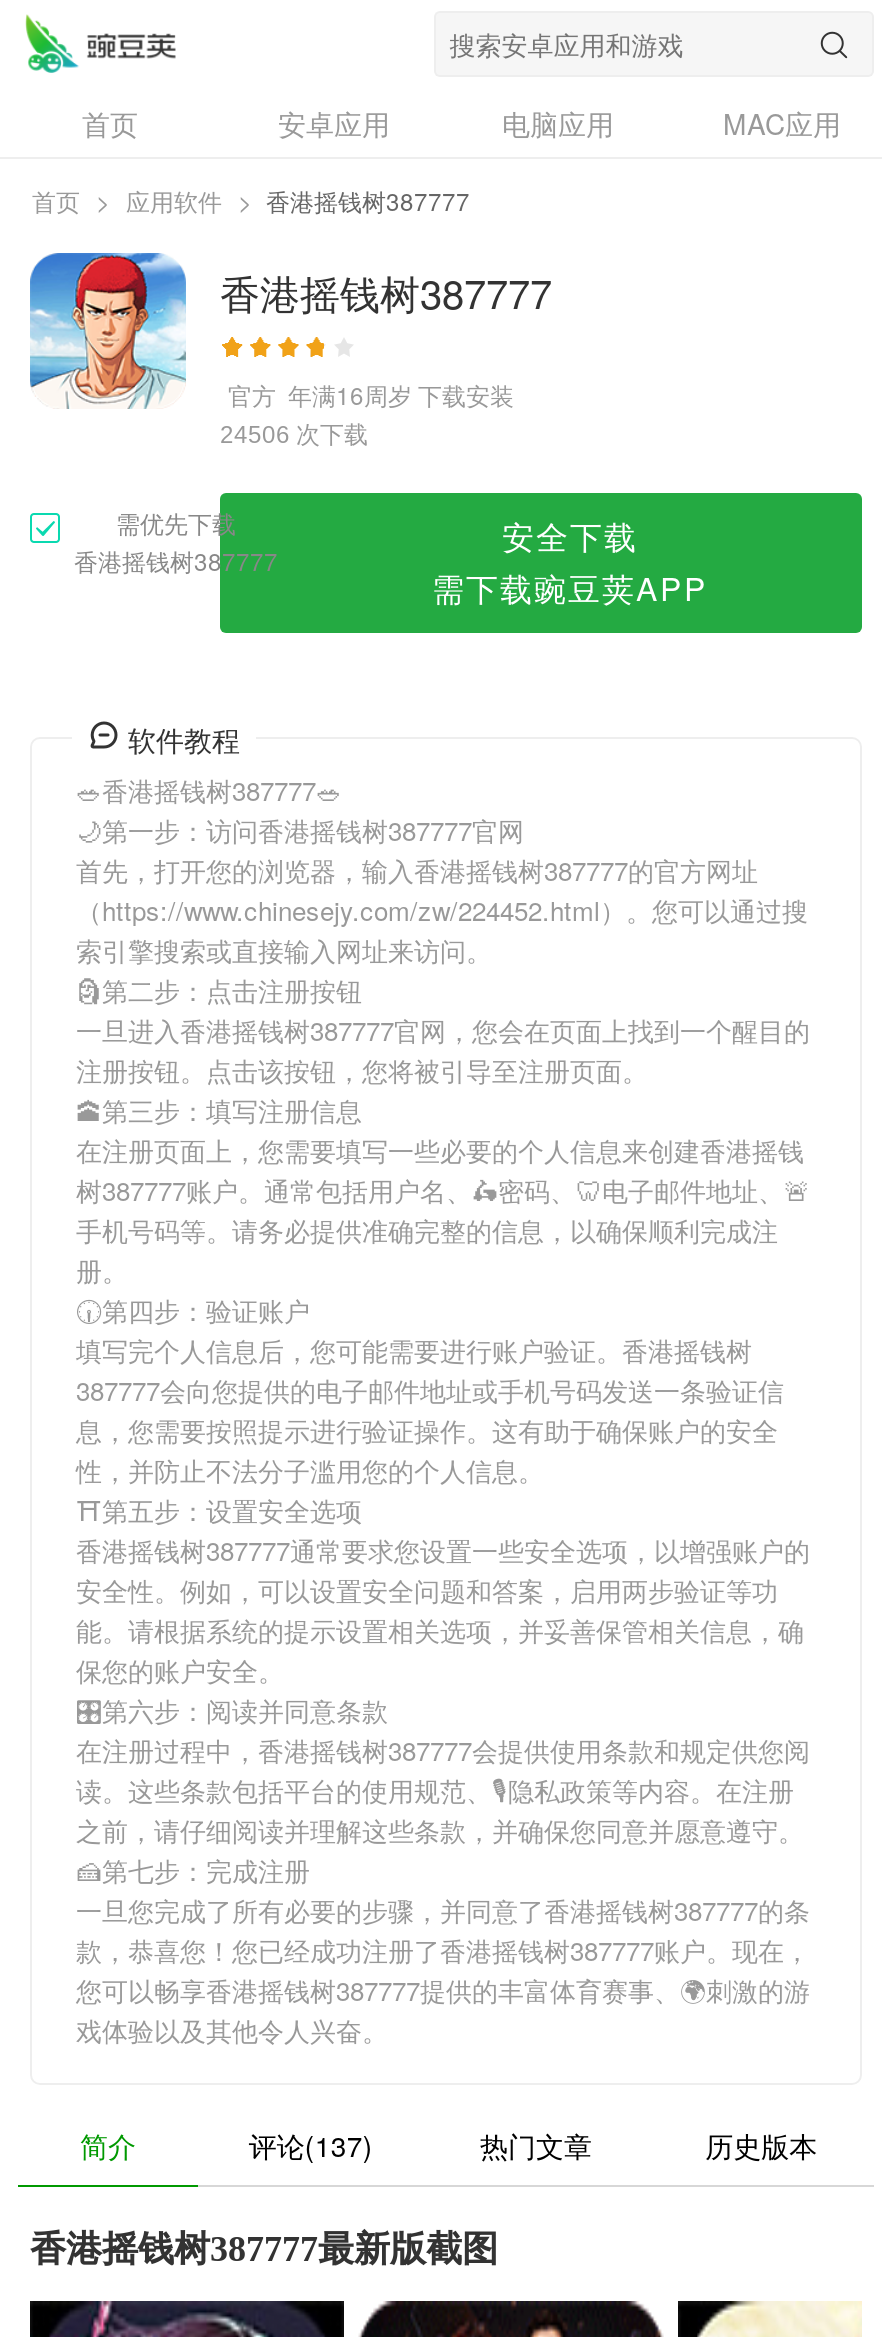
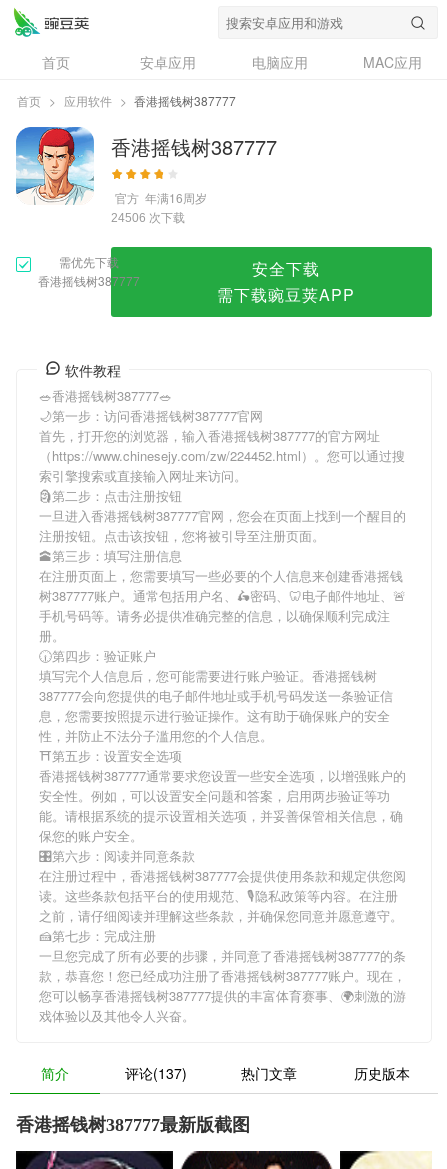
- 官方年满16周岁 下载安装
+ 官方年满16周岁
